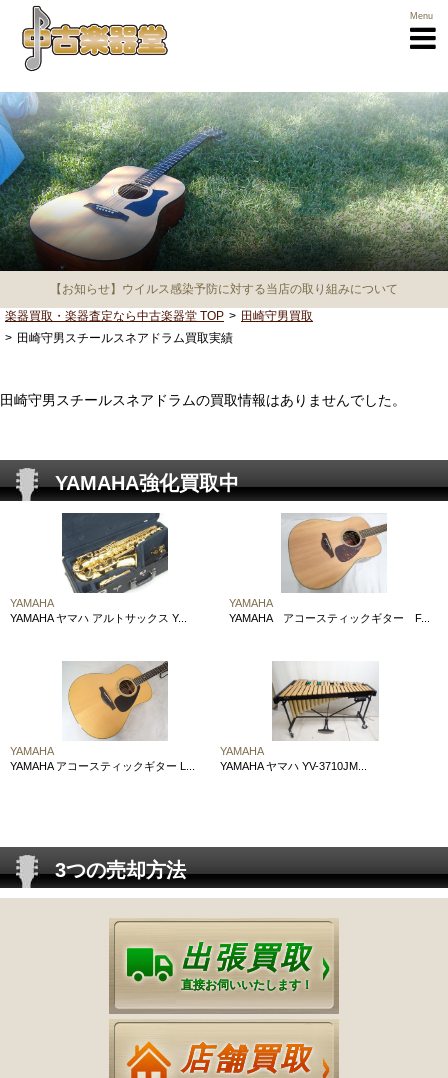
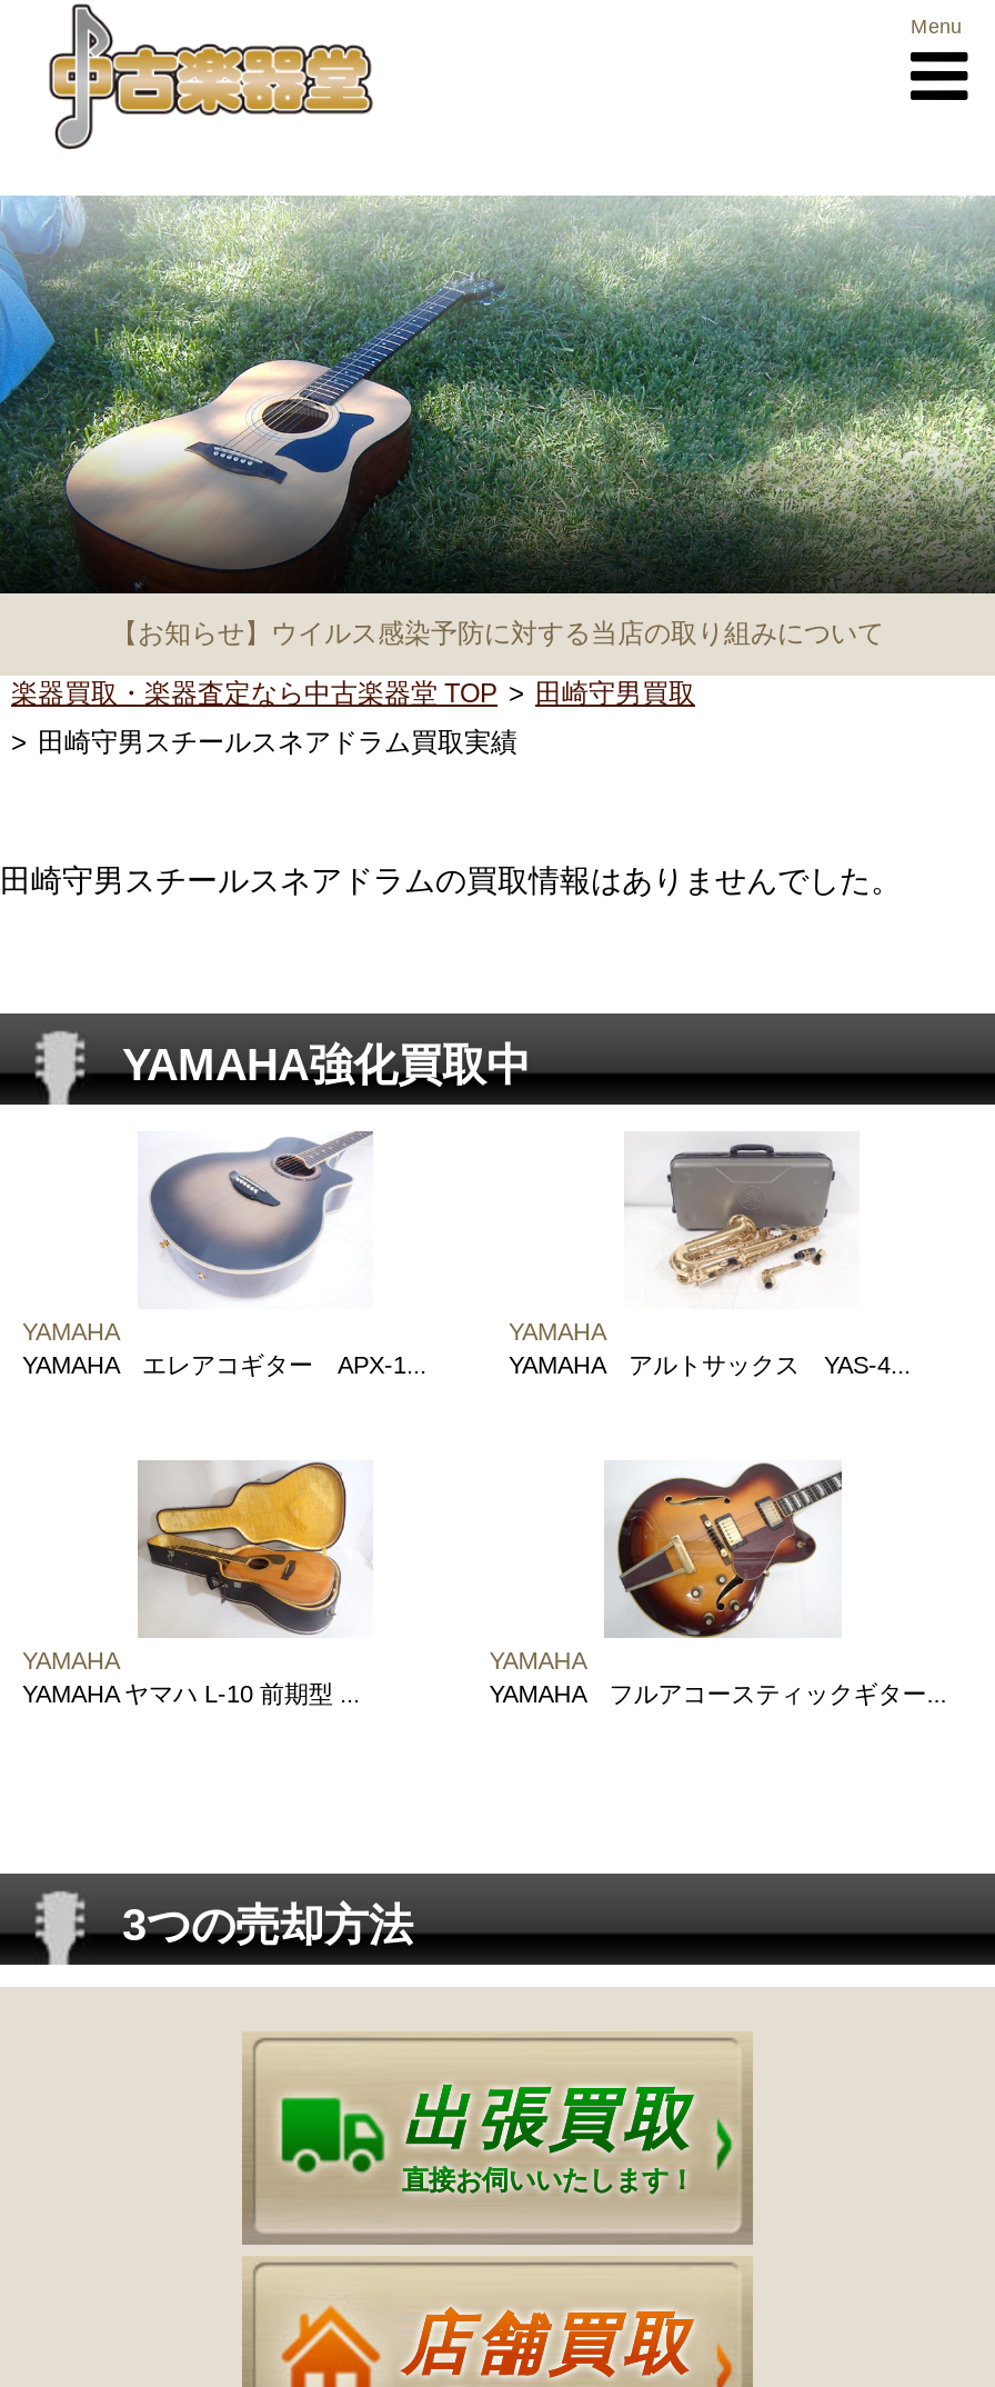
- [image]
- YAMAHA ヤマハ アルトサックス Y...
+ [image]
+ YAMAHA エレアコギター APX-1...

- [image]
- YAMAHA アコースティックギター F...
+ [image]
+ YAMAHA アルトサックス YAS-4...

- [image]
- YAMAHA アコースティックギター L...
+ [image]
+ YAMAHA ヤマハ L-10 前期型 ...

- [image]
- YAMAHA ヤマハ YV-3710JM...
+ [image]
+ YAMAHA フルアコースティックギター...
